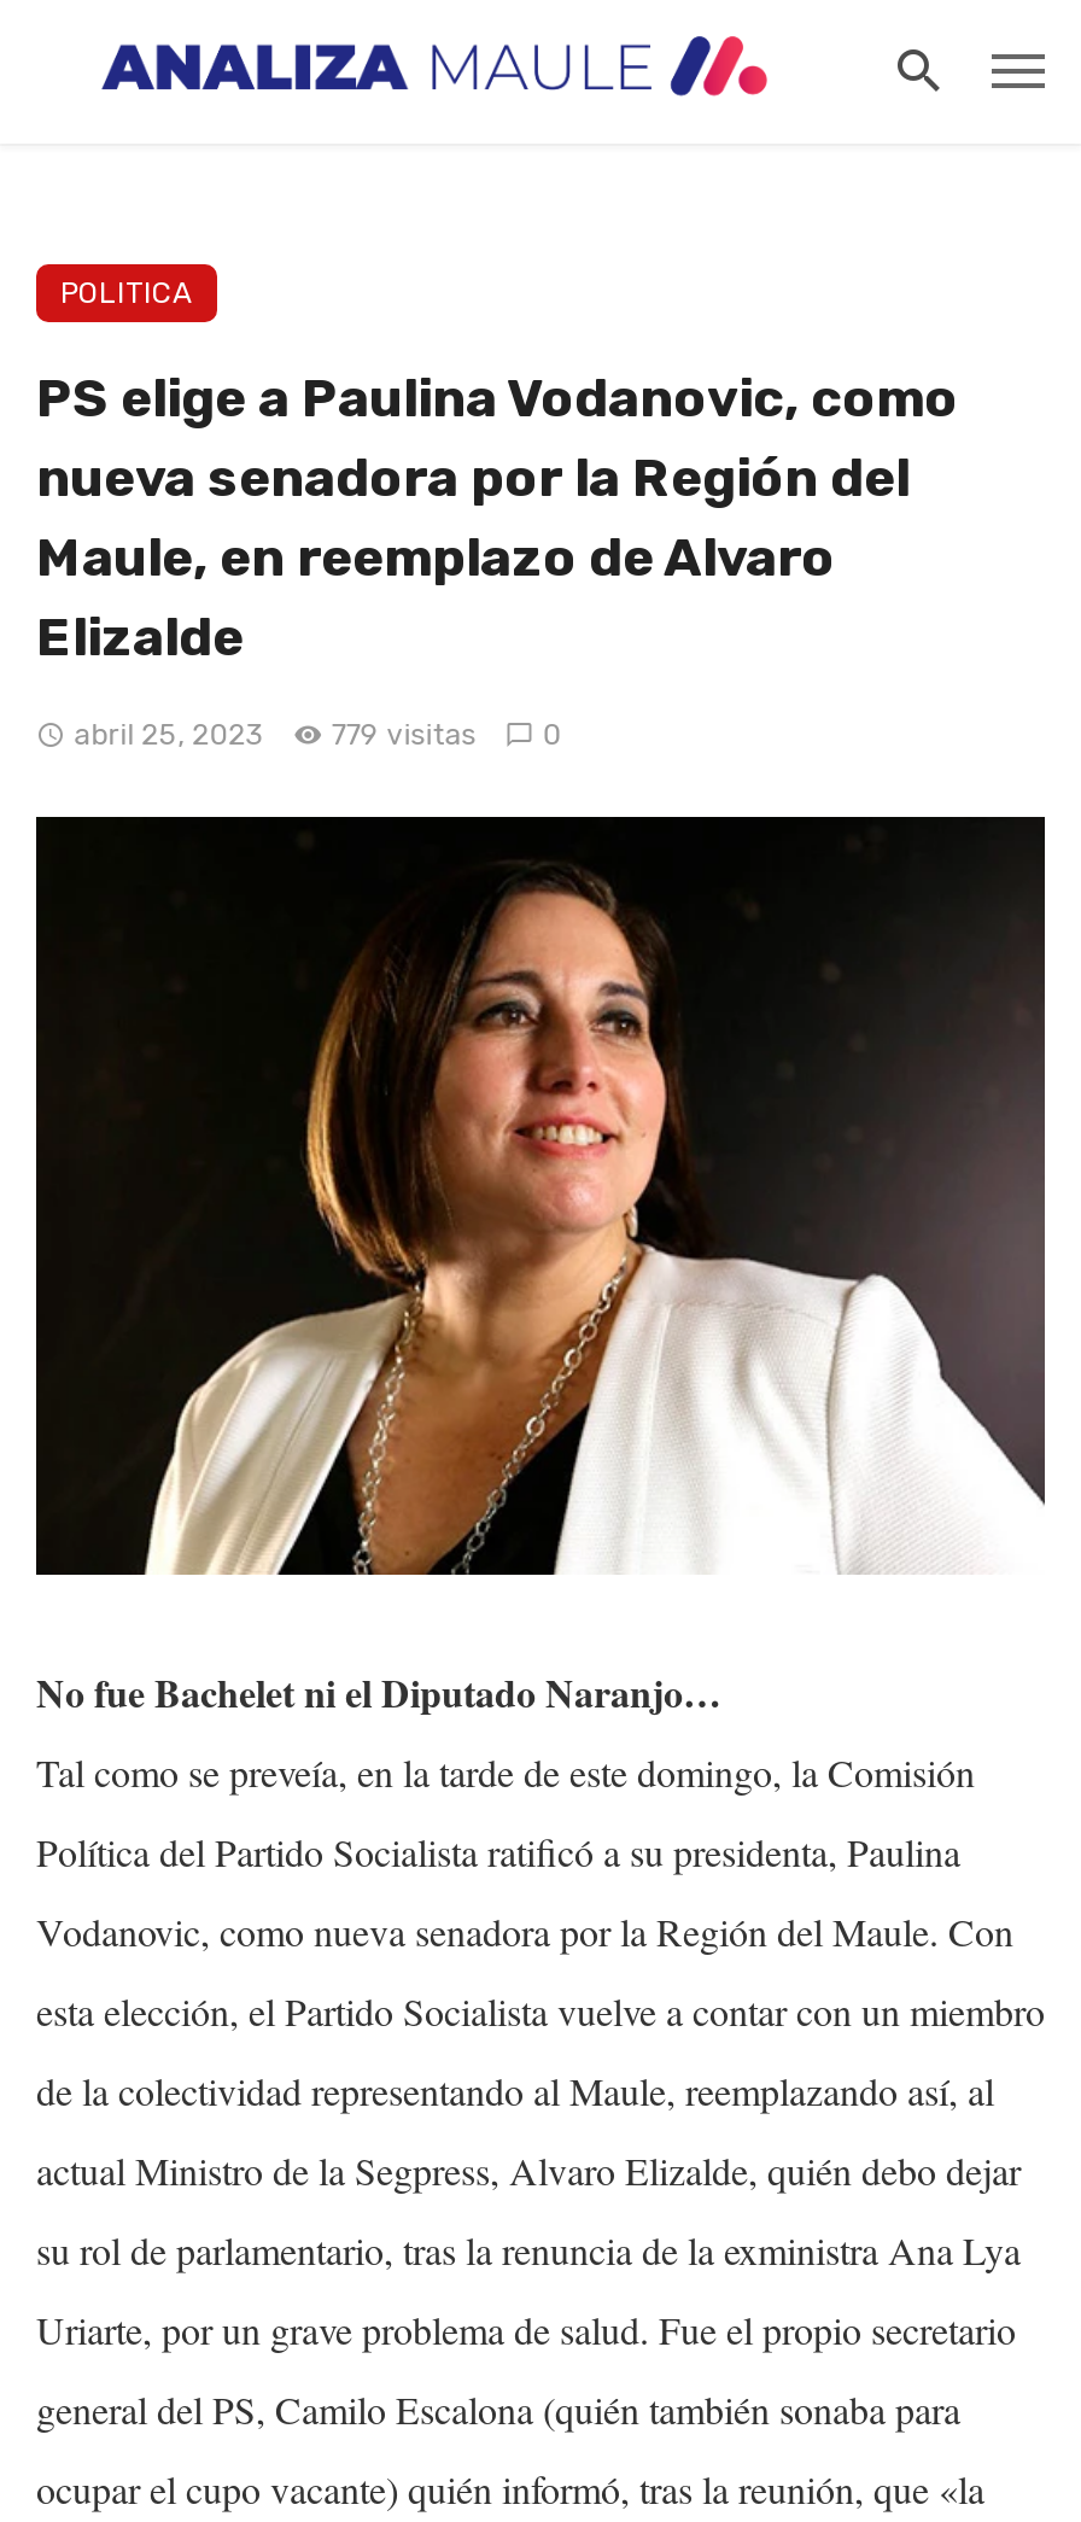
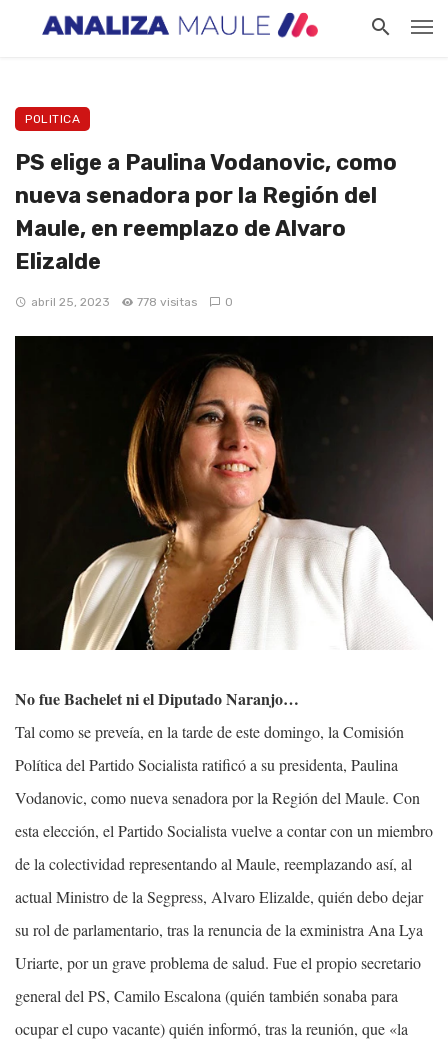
- abril 25, 2023 779 visitas 0
+ abril 25, 2023 778 visitas 0
